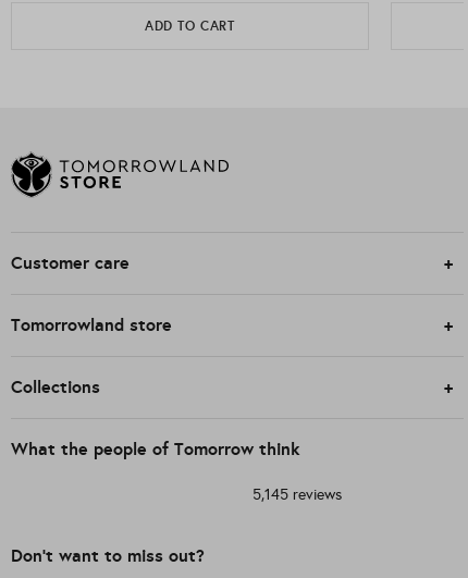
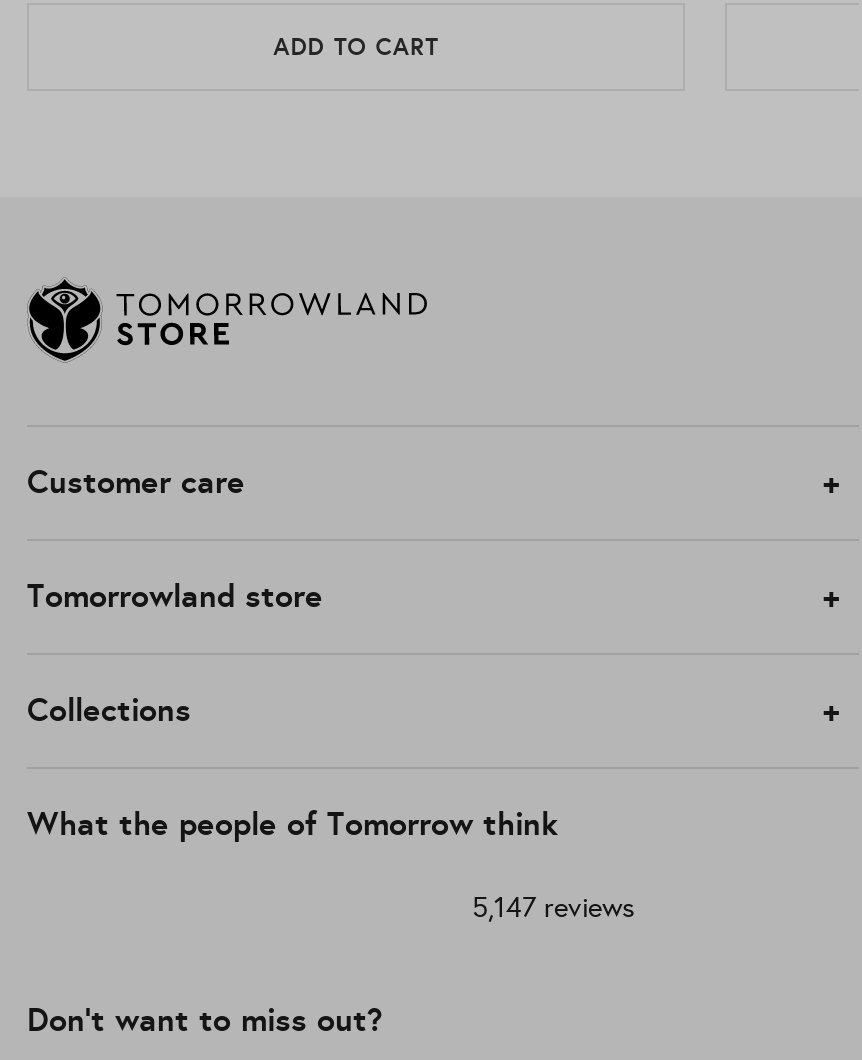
- 5,145 reviews
+ 5,147 reviews
